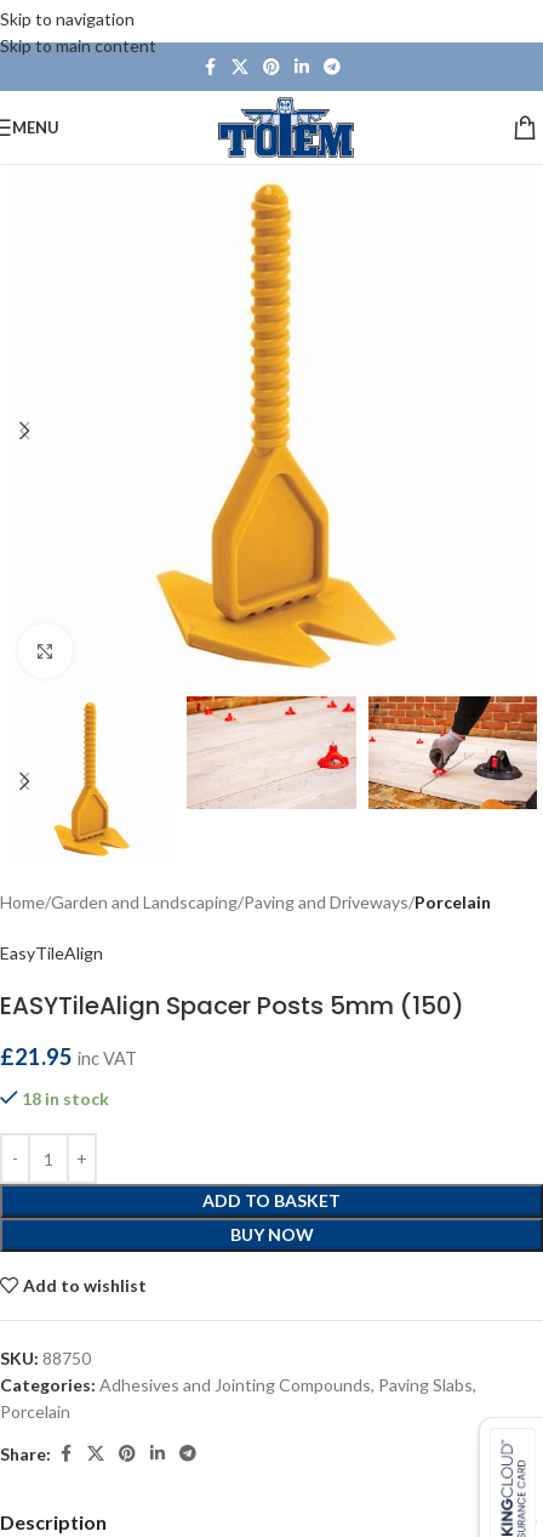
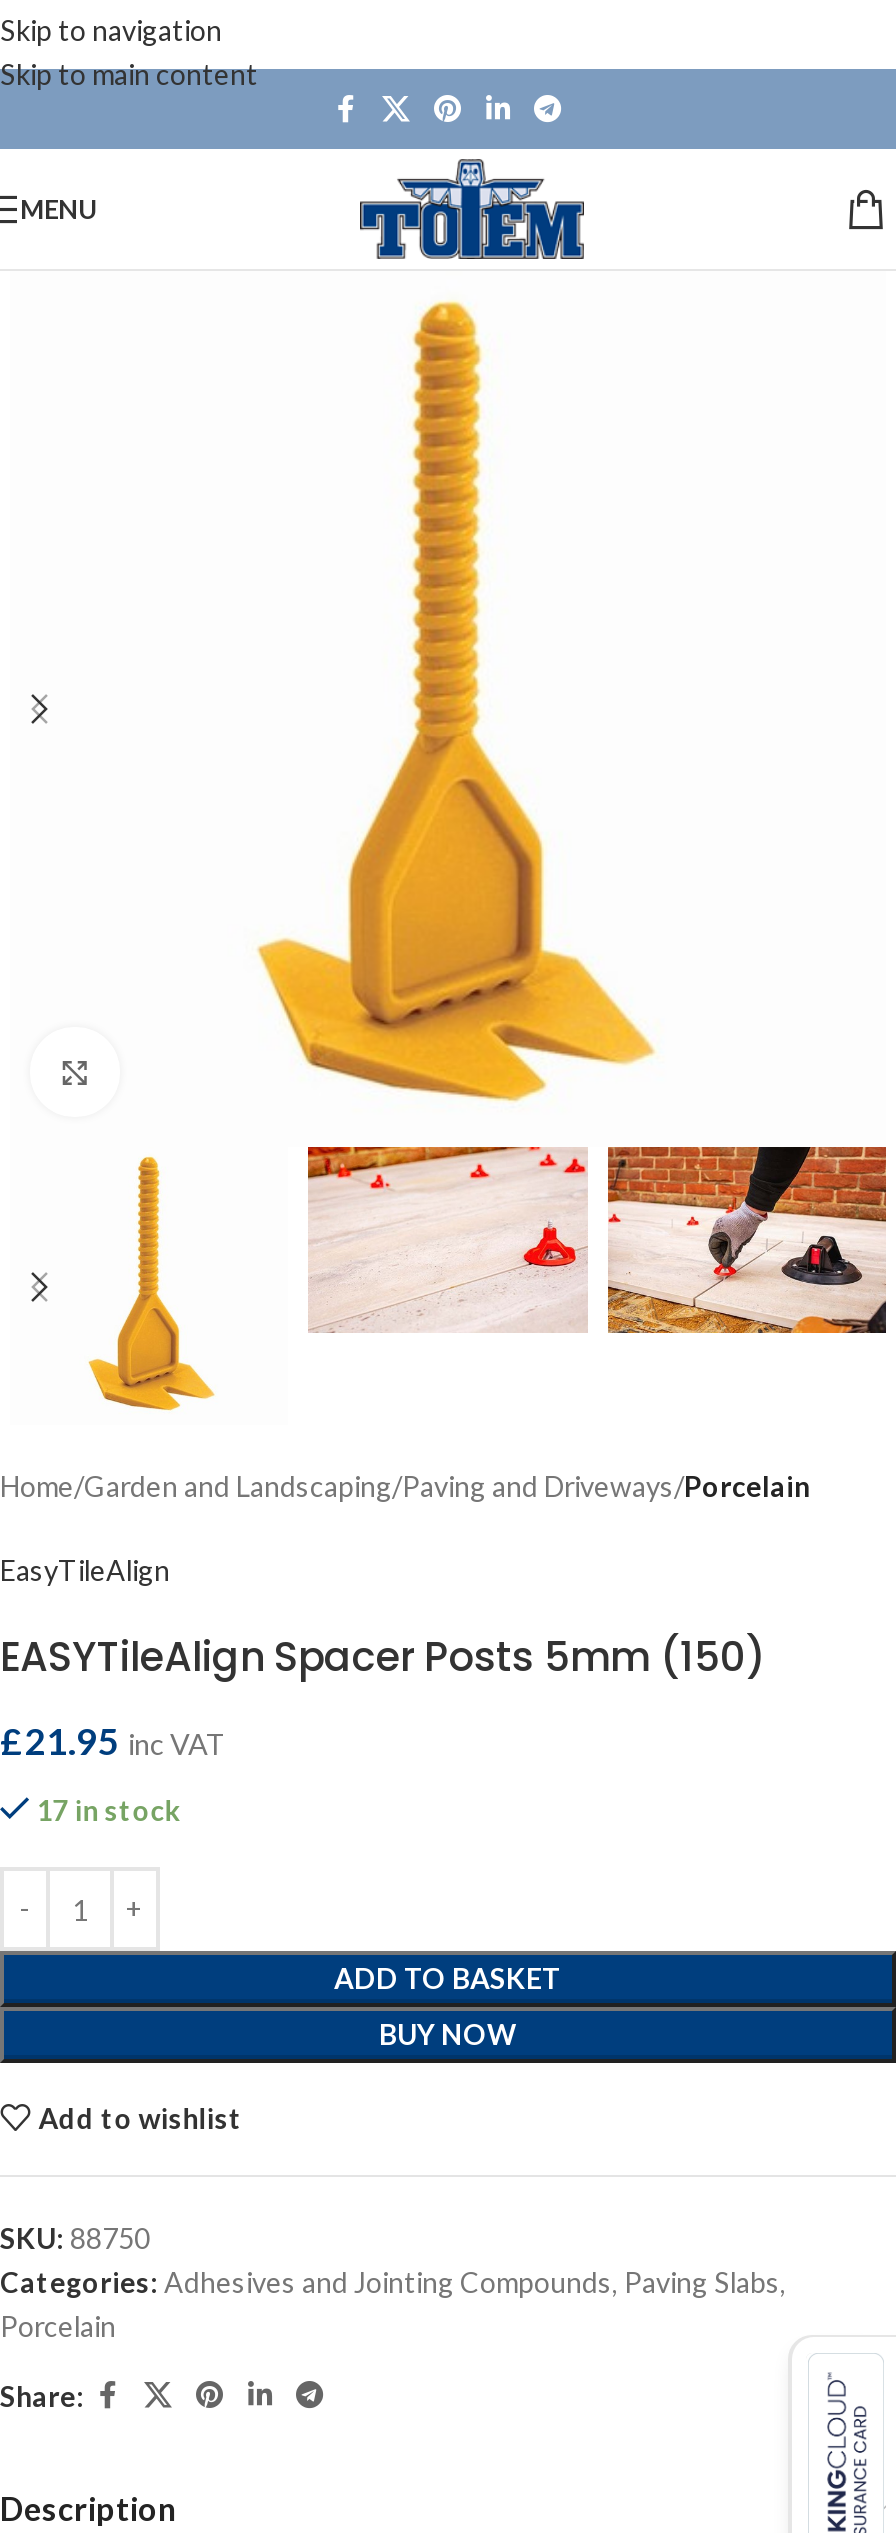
- 18 in stock
+ 17 in stock
